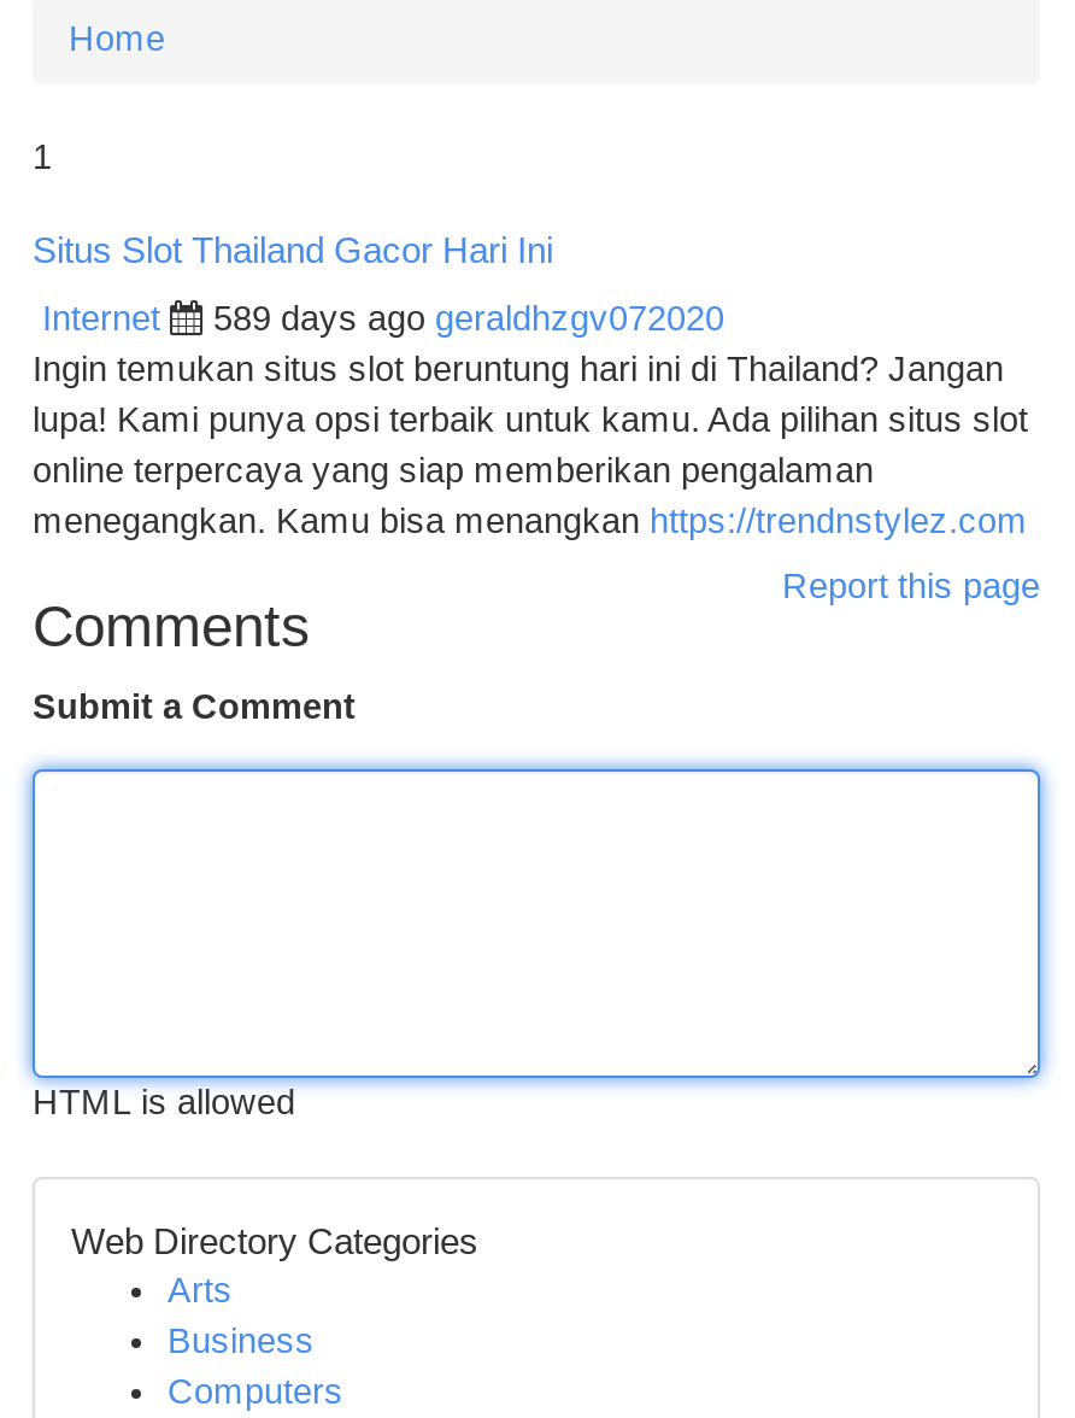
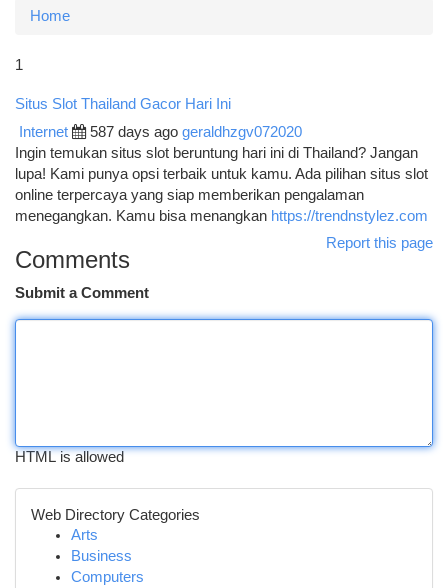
- 589 days ago geraldhzgv072020
+ 587 days ago geraldhzgv072020
